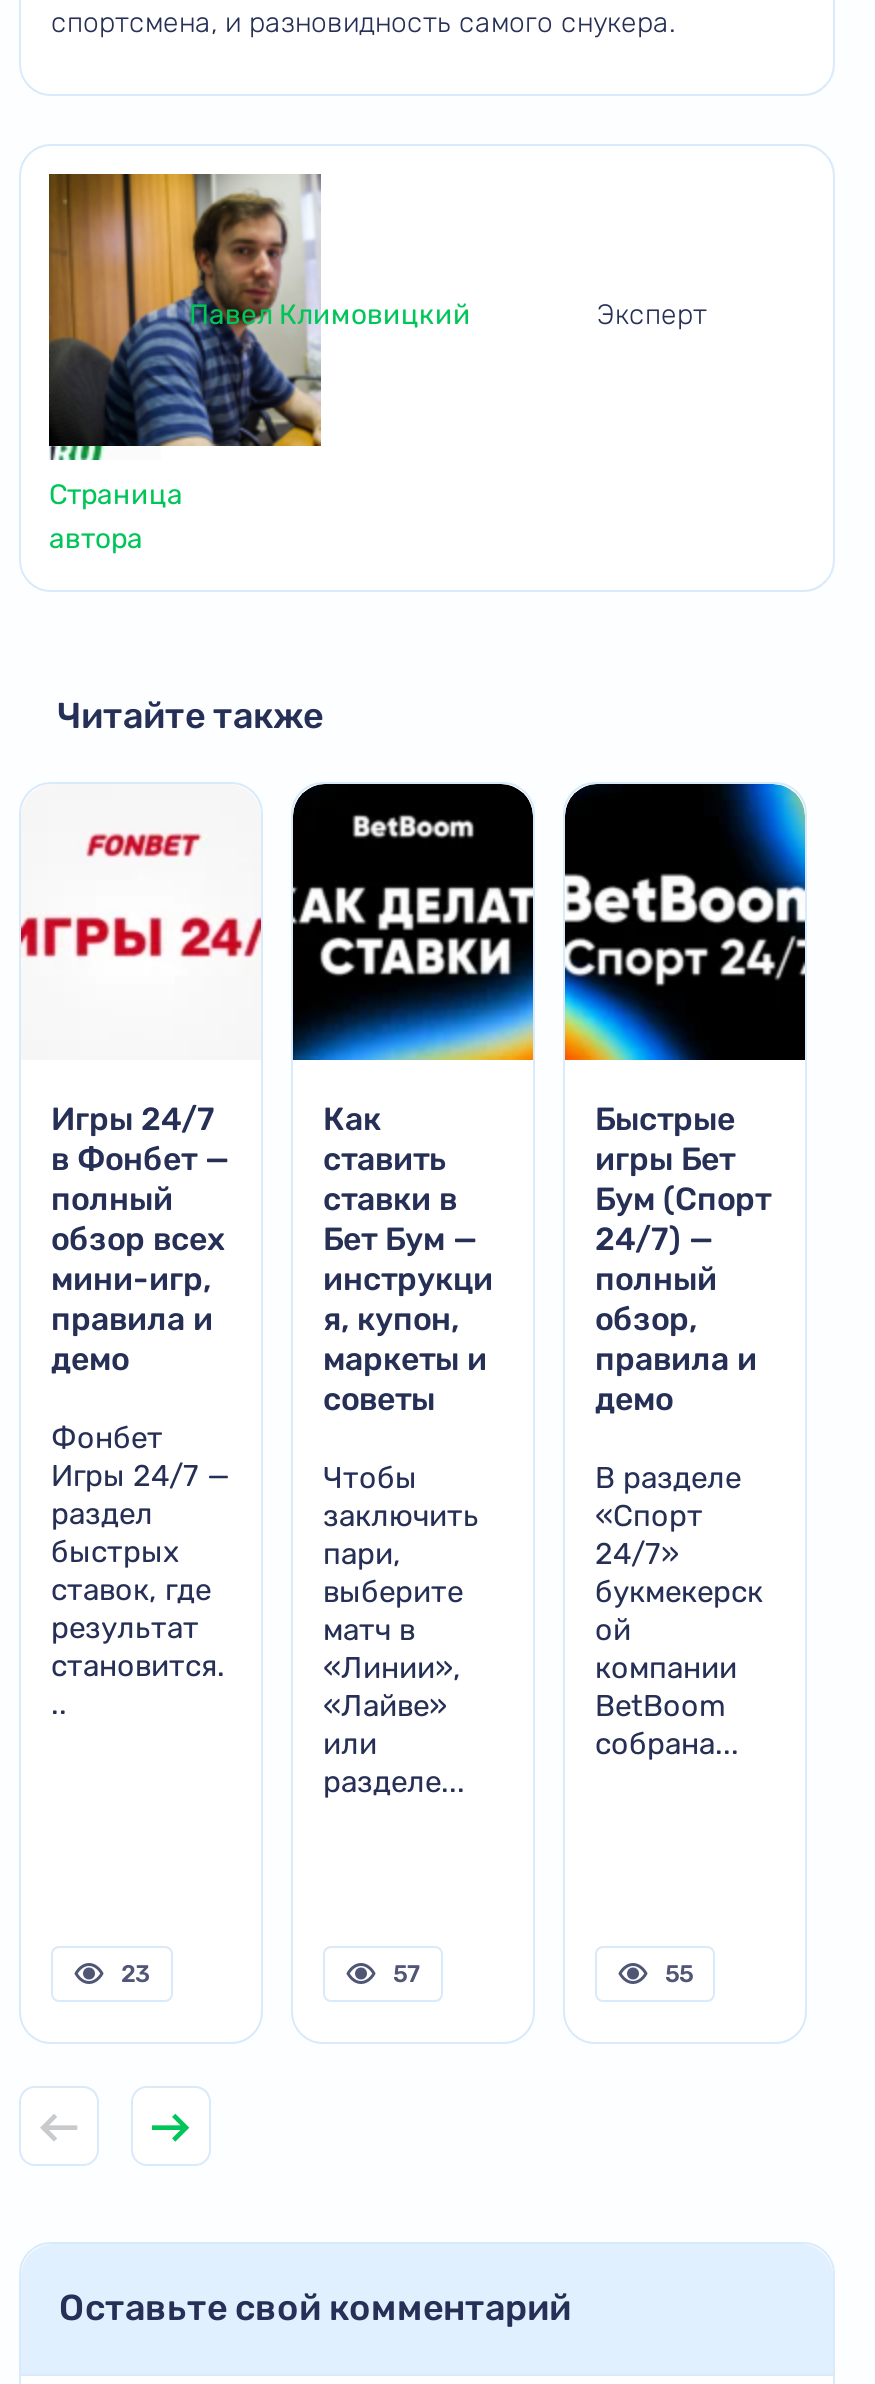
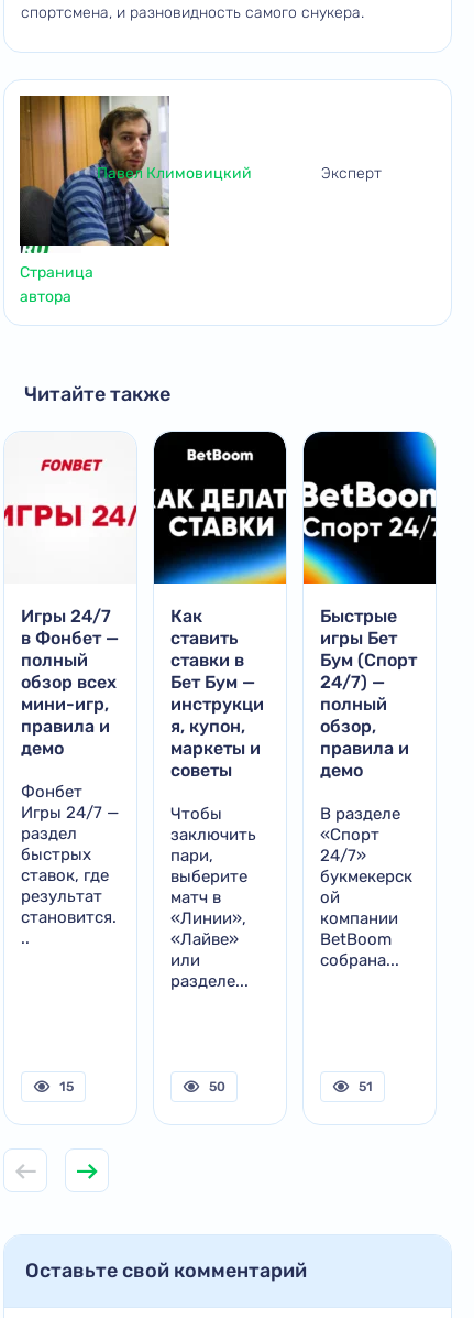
- 23
+ 15

- 57
+ 50

- 55
+ 51
